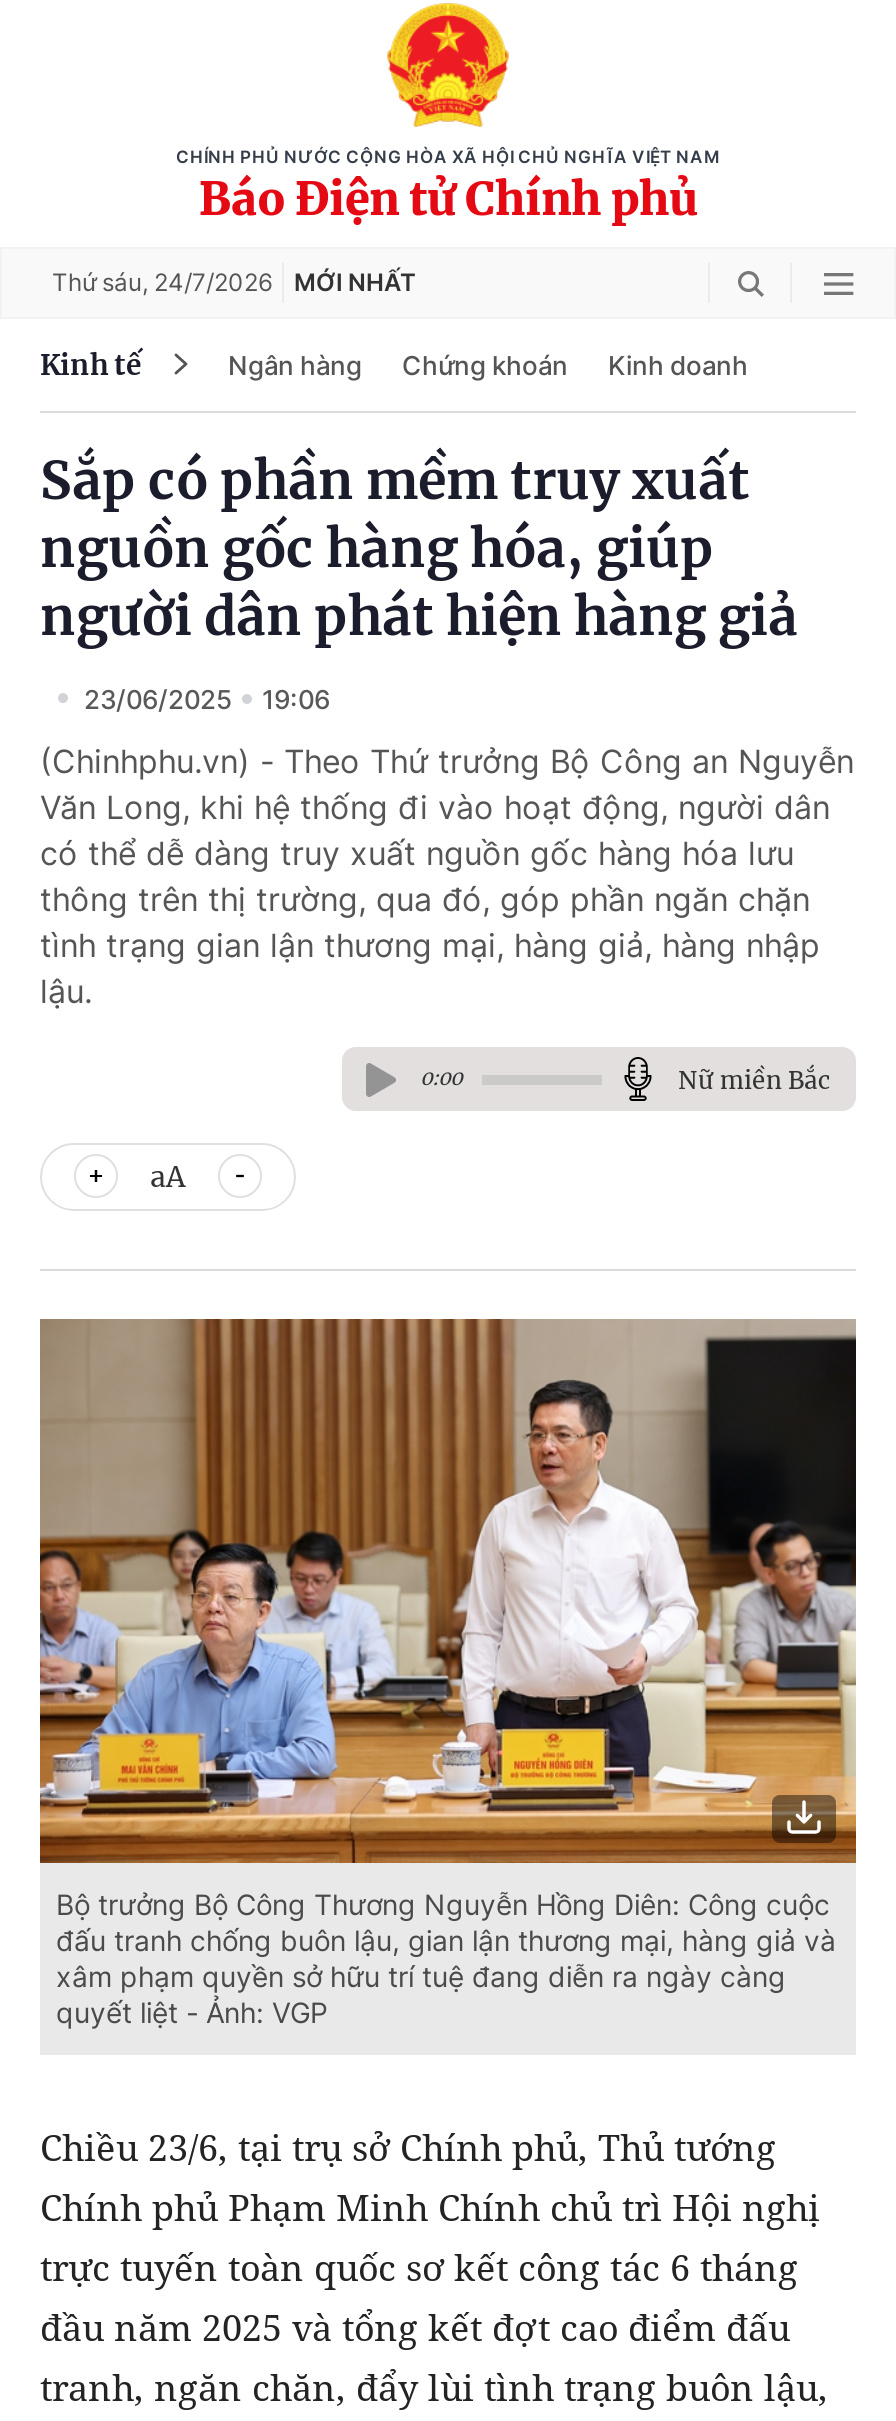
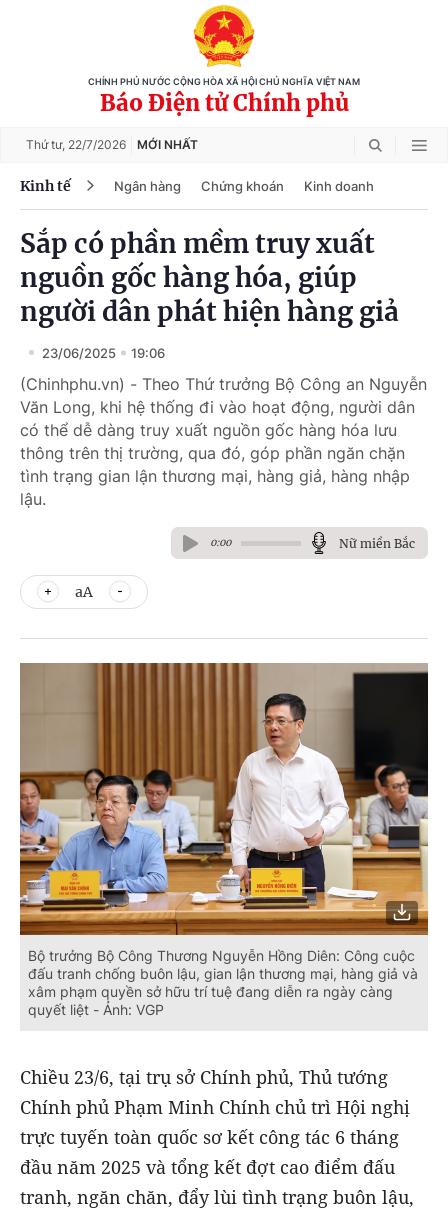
- Thứ sáu, 24/7/2026 MỚI NHẤT
+ Thứ tư, 22/7/2026 MỚI NHẤT
